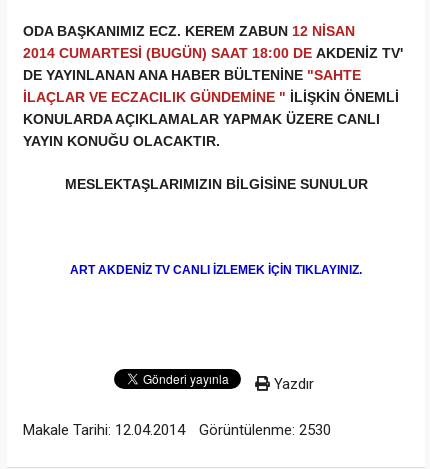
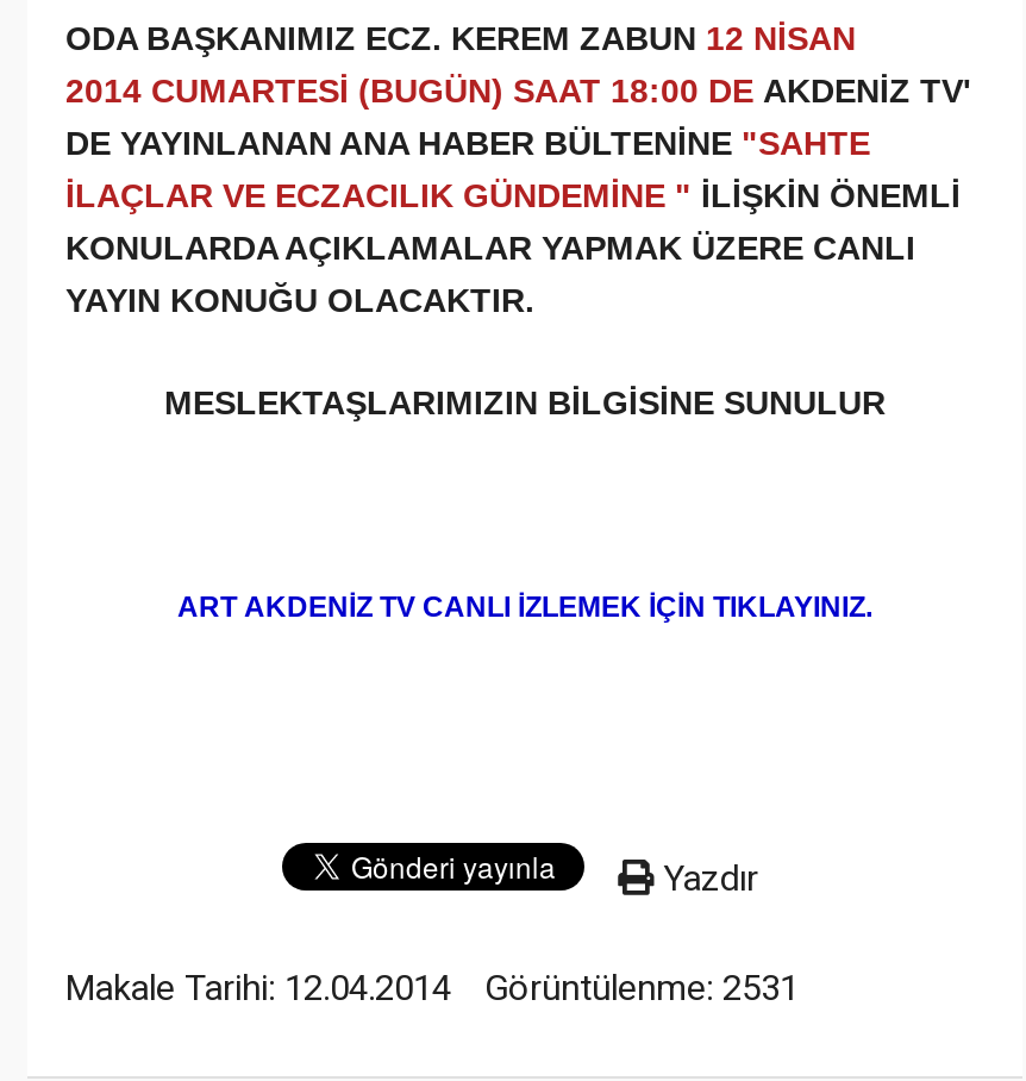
- Görüntülenme: 2530
+ Görüntülenme: 2531
